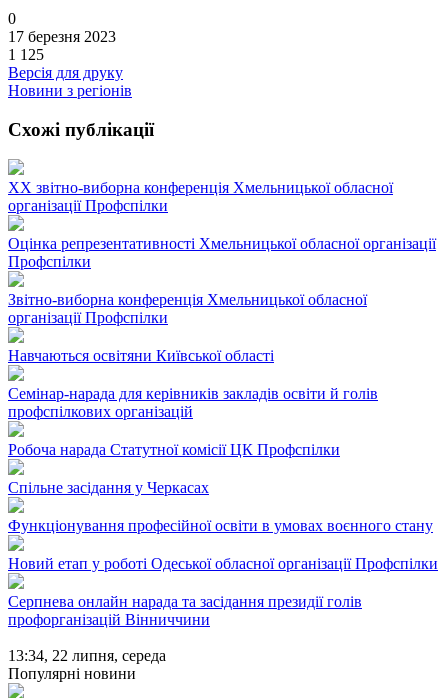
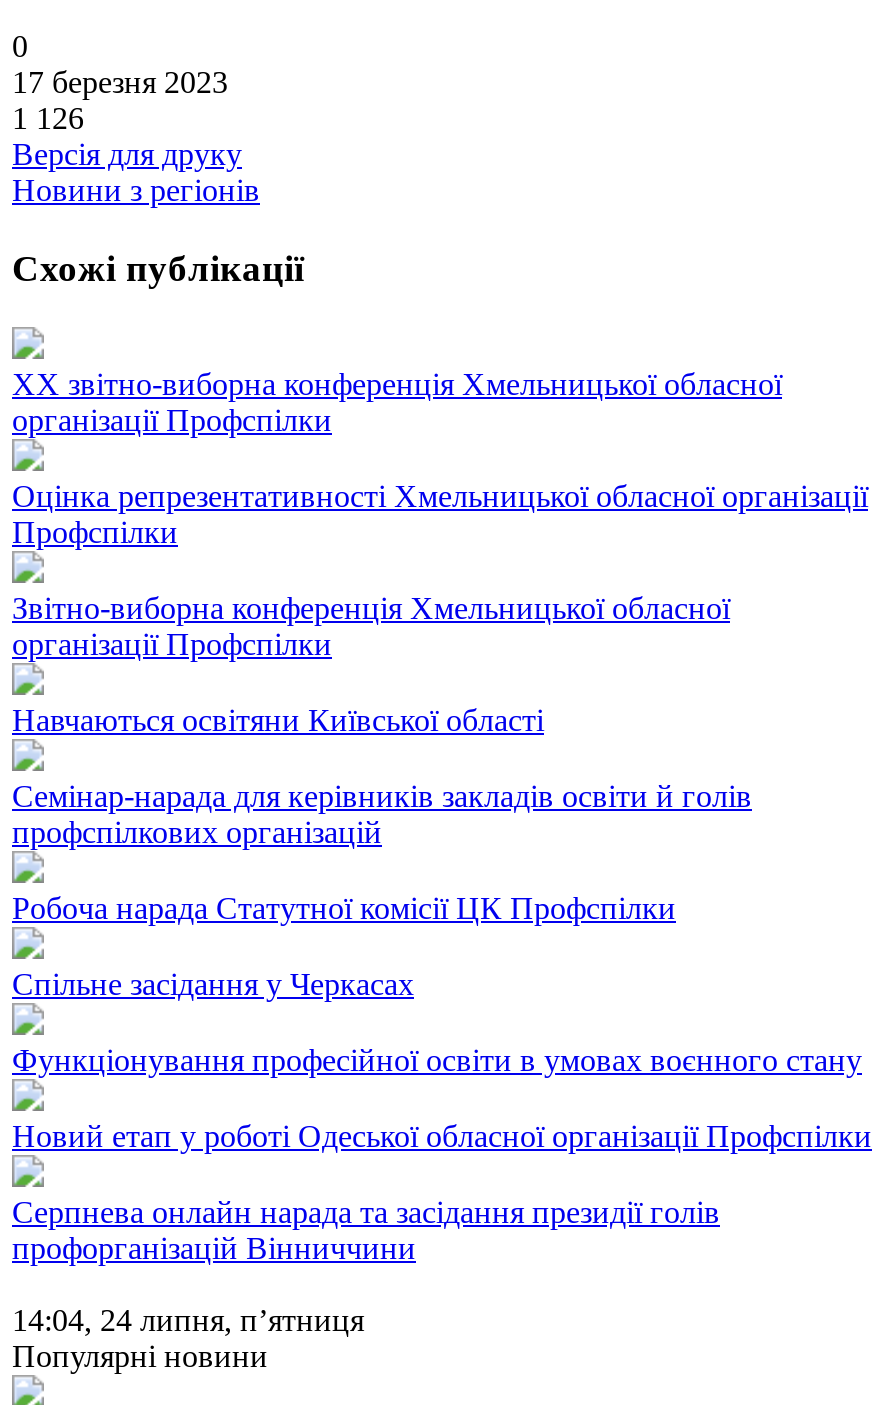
- 1 125
+ 1 126

- 13:34, 22 липня, середа
+ 14:04, 24 липня, п’ятниця
